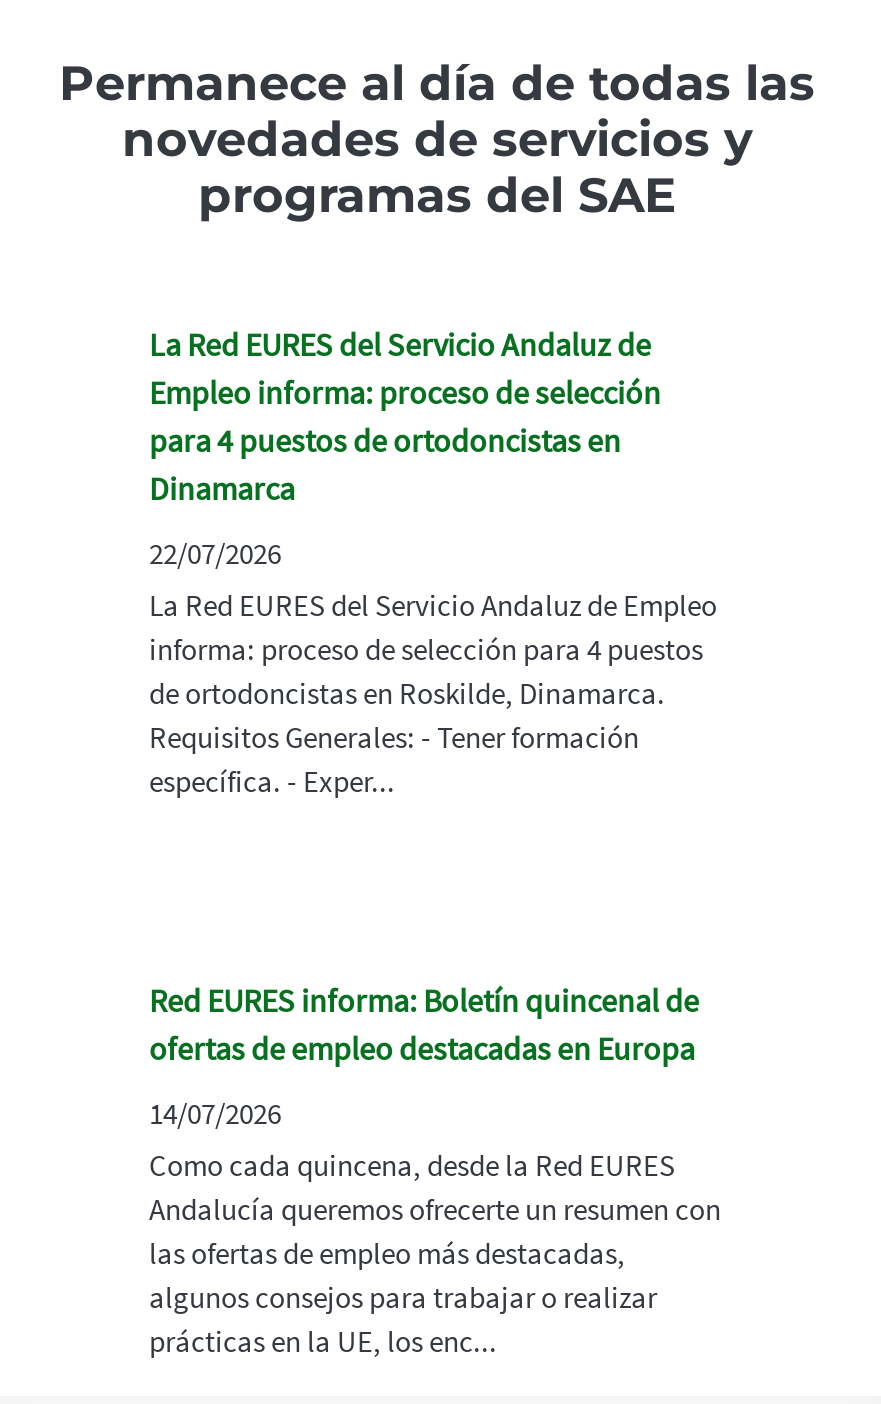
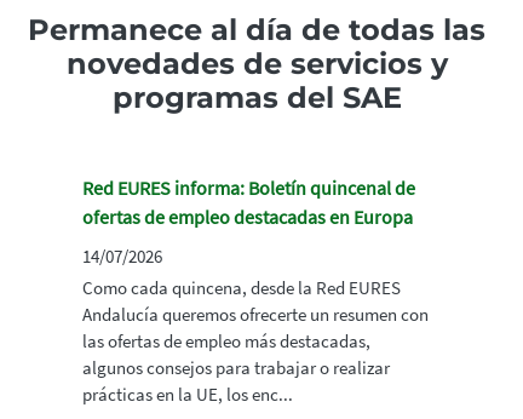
- La Red EURES del Servicio Andaluz de
- Empleo informa: proceso de selección
- para 4 puestos de ortodoncistas en
- Dinamarca
- 22/07/2026
- La Red EURES del Servicio Andaluz de Empleo
- informa: proceso de selección para 4 puestos
- de ortodoncistas en Roskilde, Dinamarca.
- Requisitos Generales: - Tener formación
- específica. - Exper...
